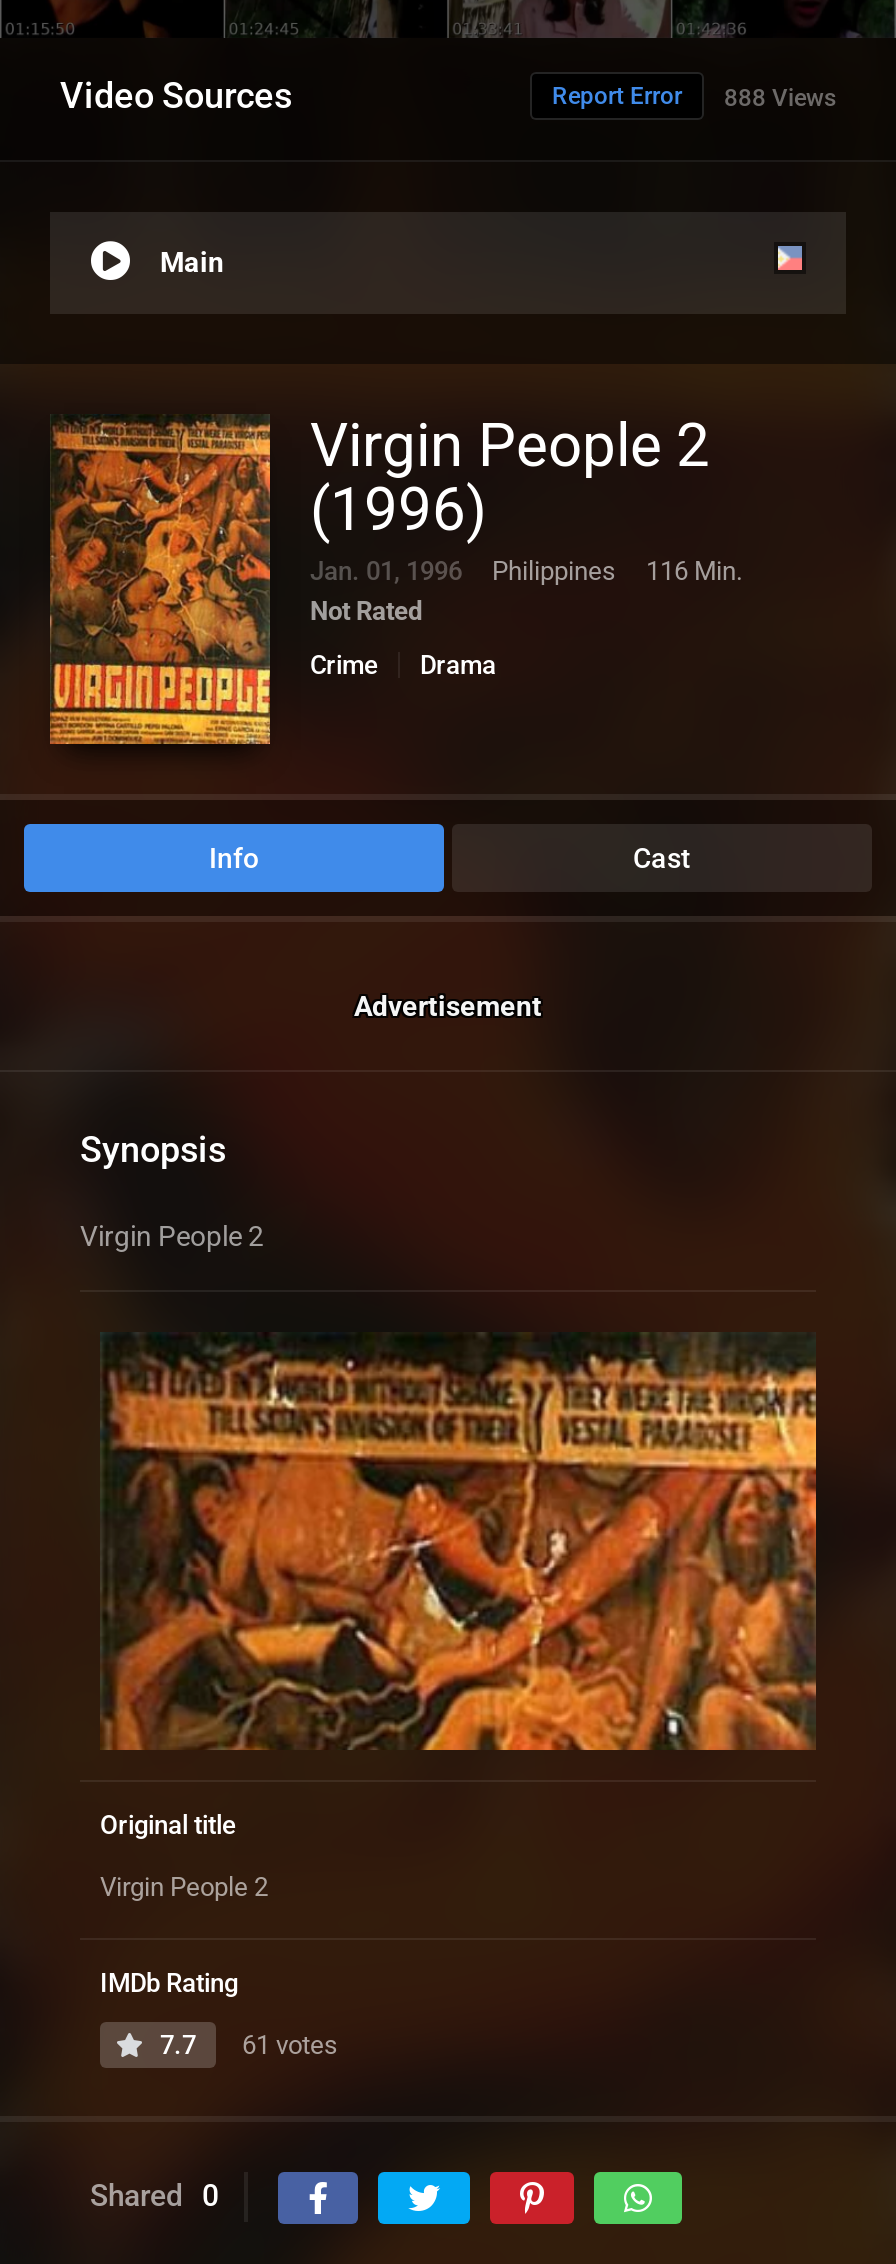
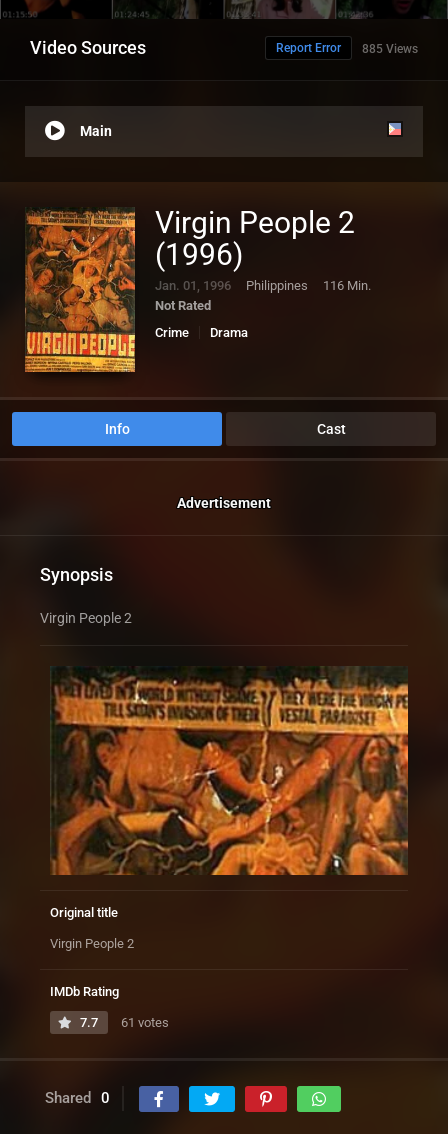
- Report Error 888 Views
+ Report Error 885 Views
